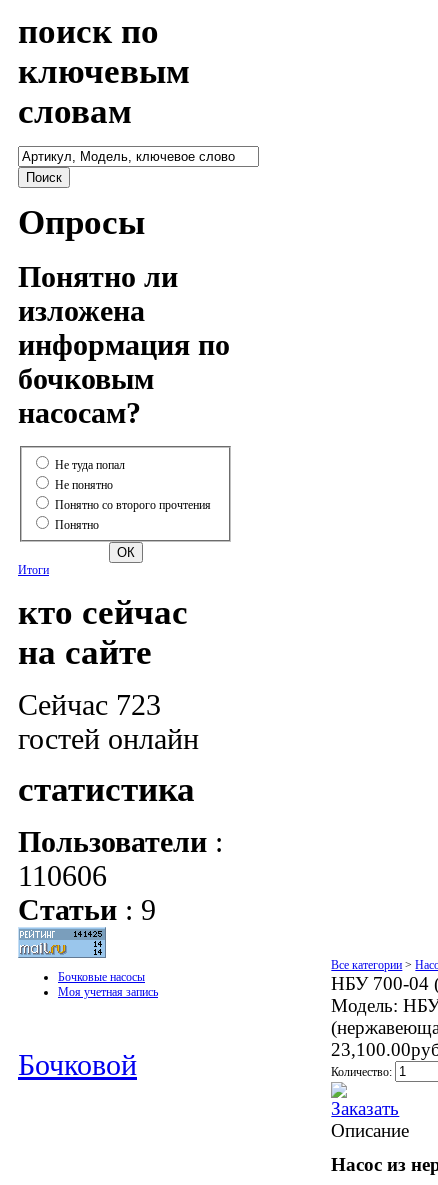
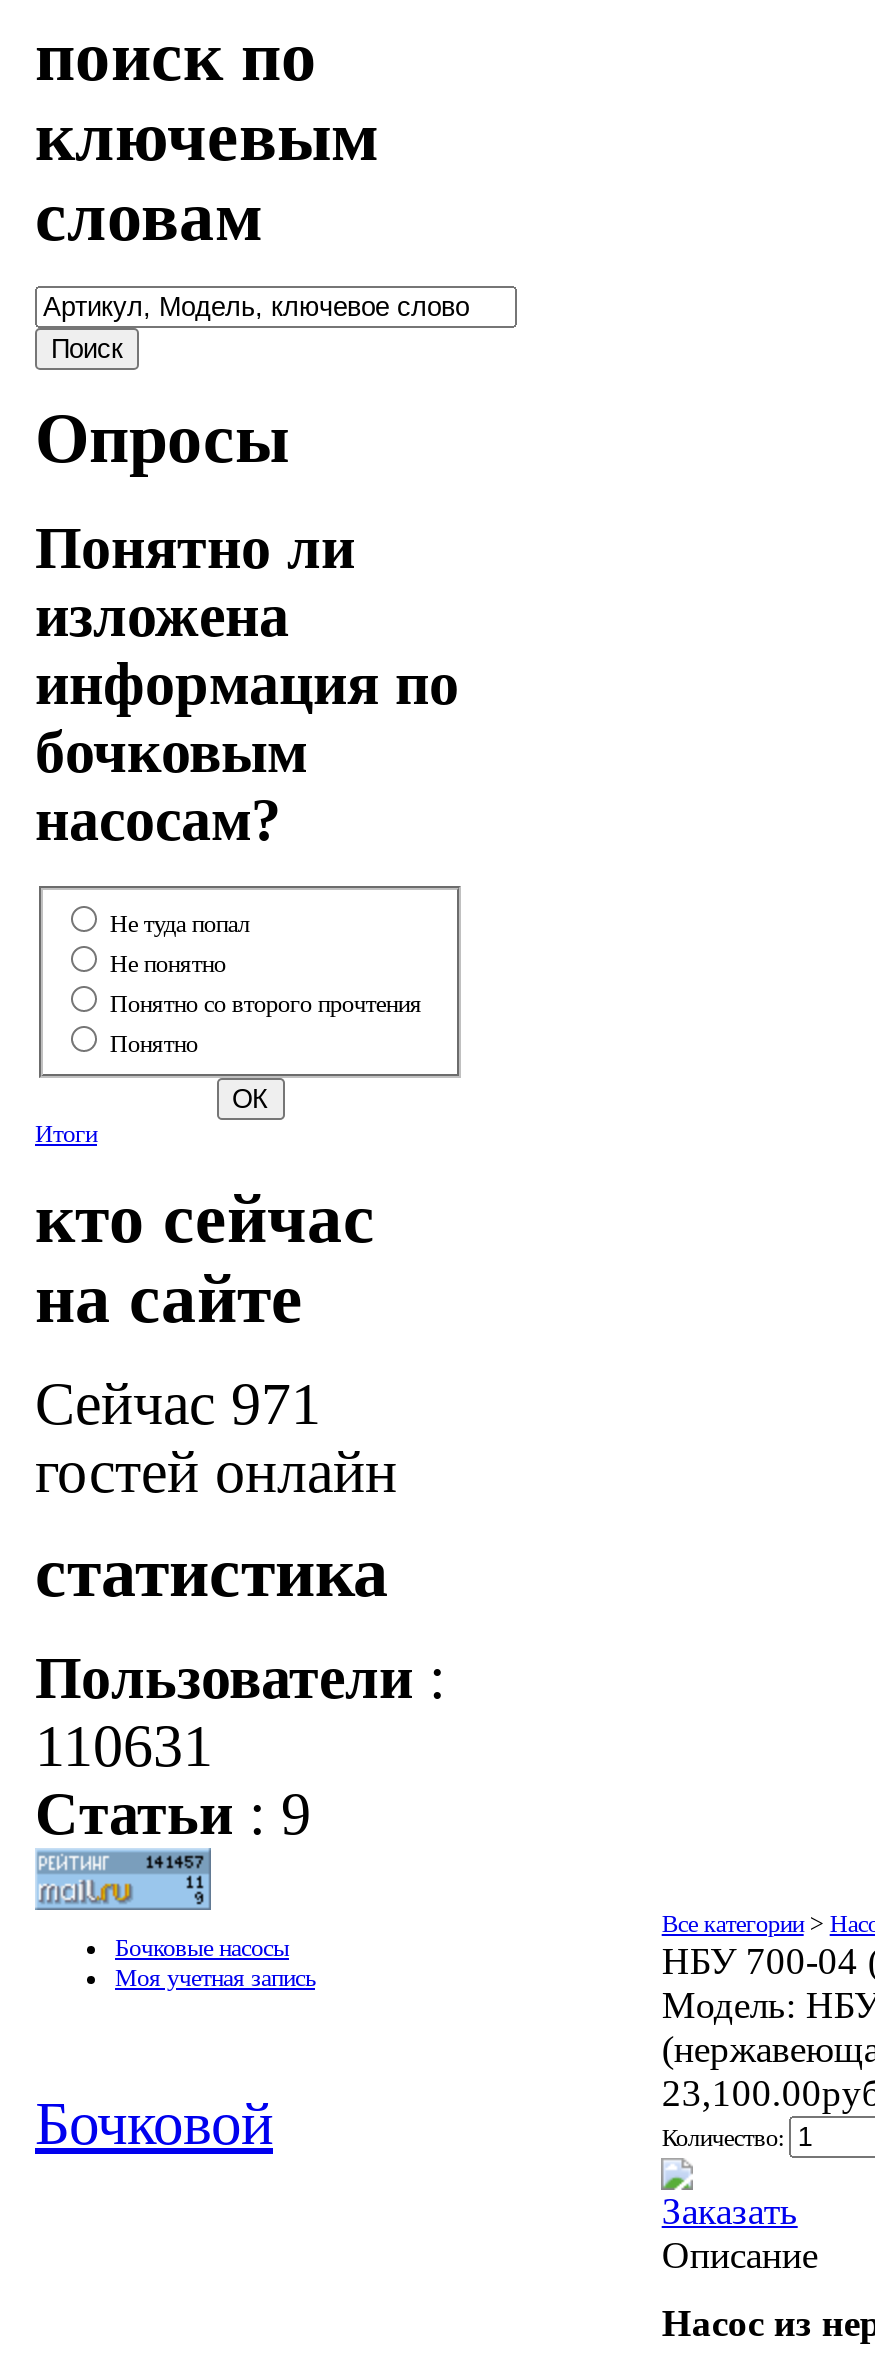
- Сейчас 723
+ Сейчас 971

- 110606
+ 110631
